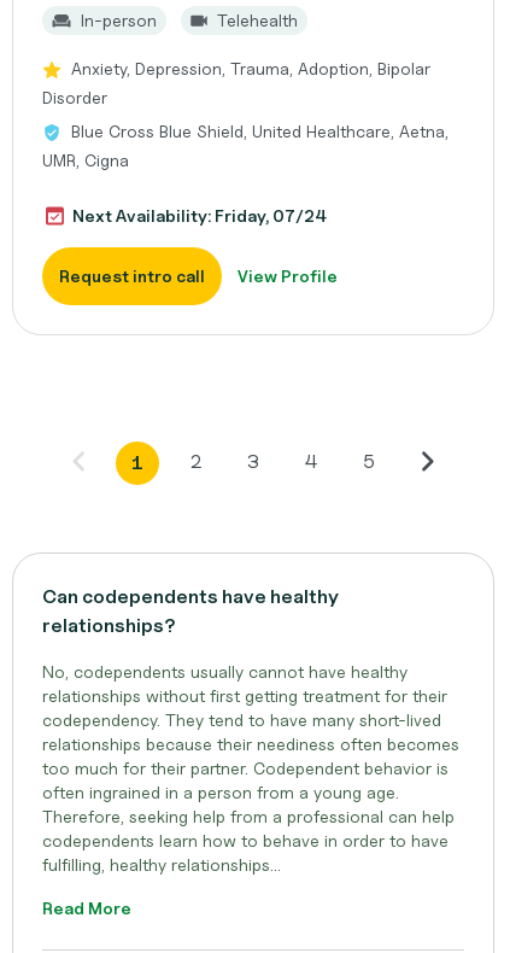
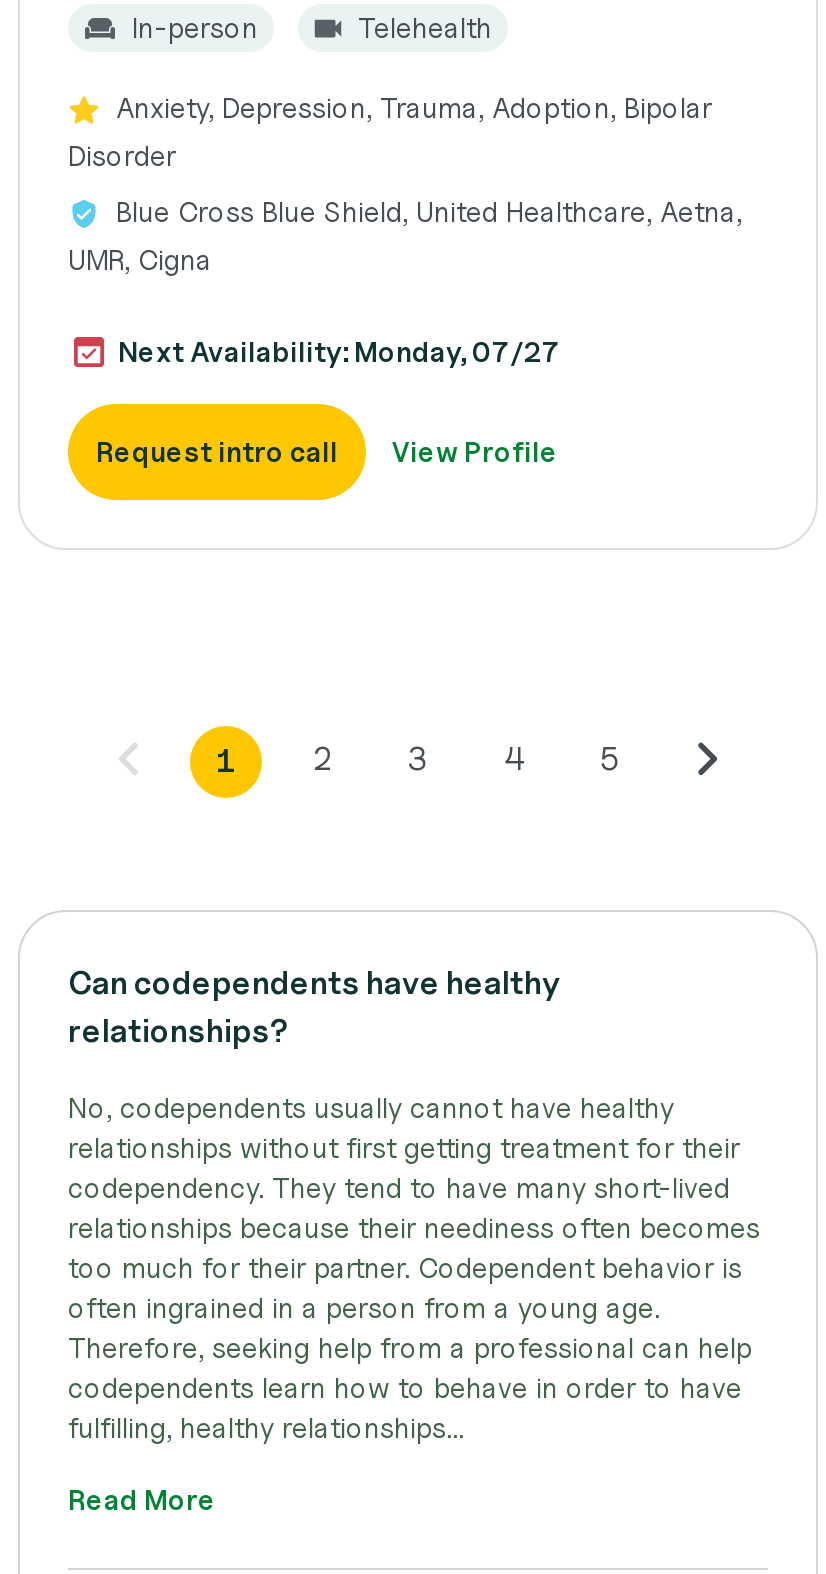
- Next Availability: Friday, 07/24
+ Next Availability: Monday, 07/27
